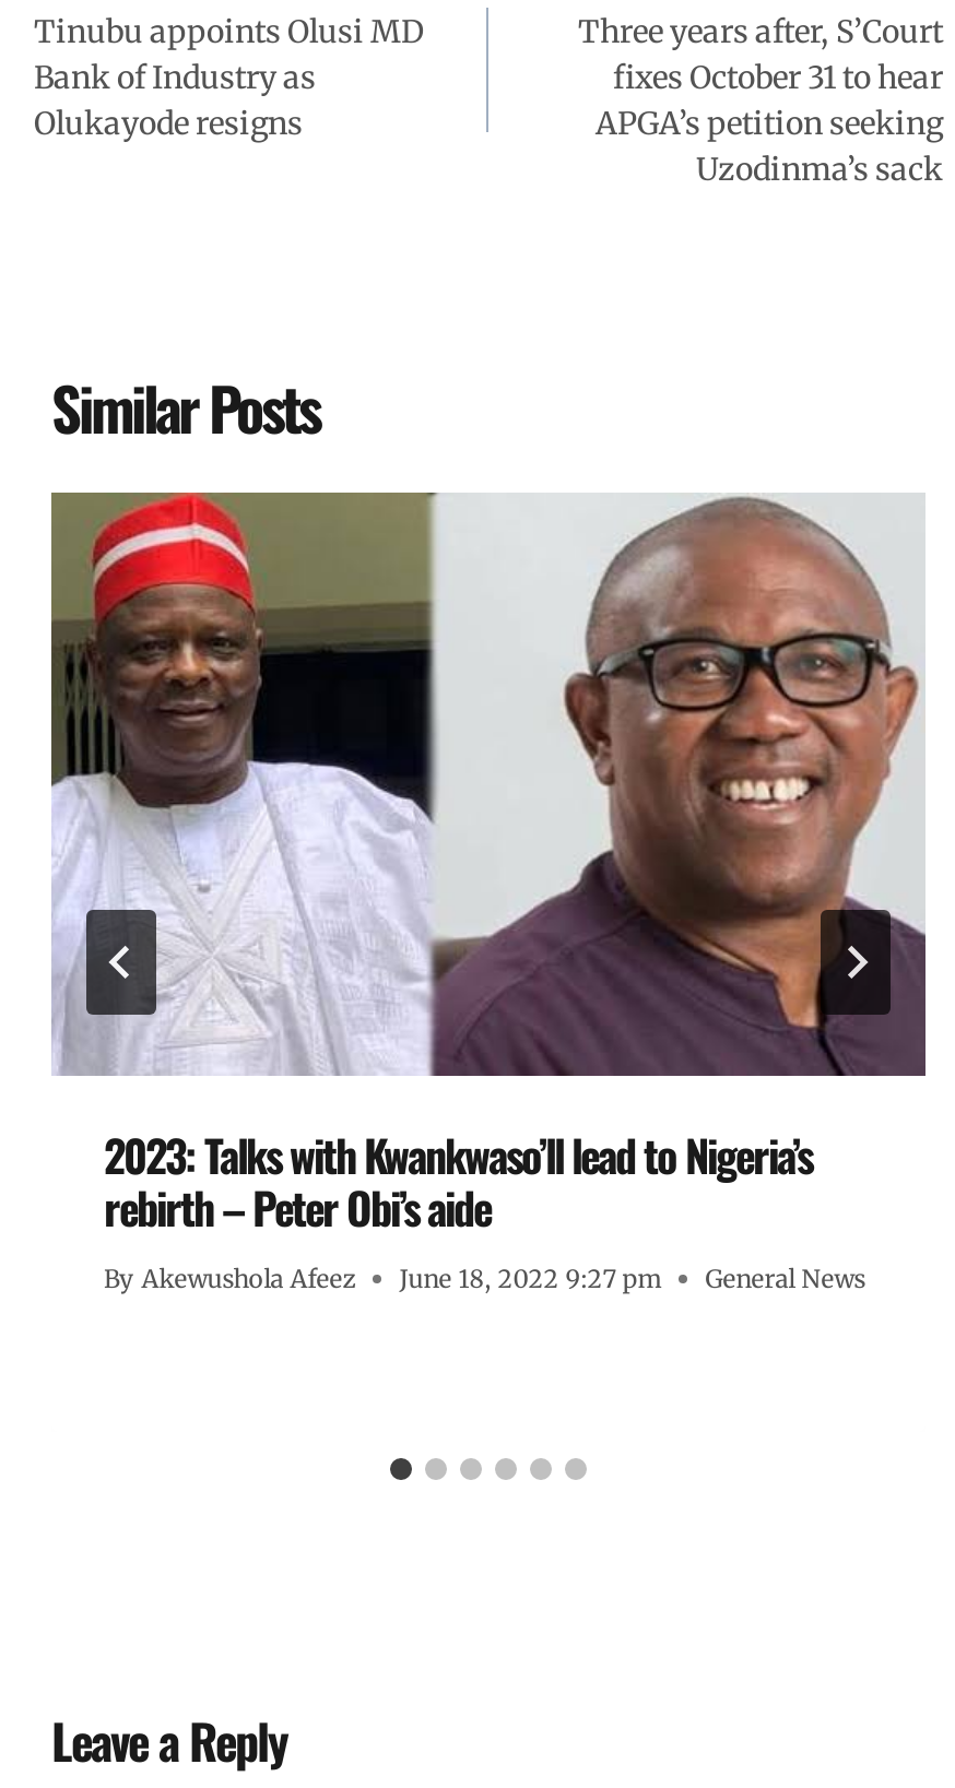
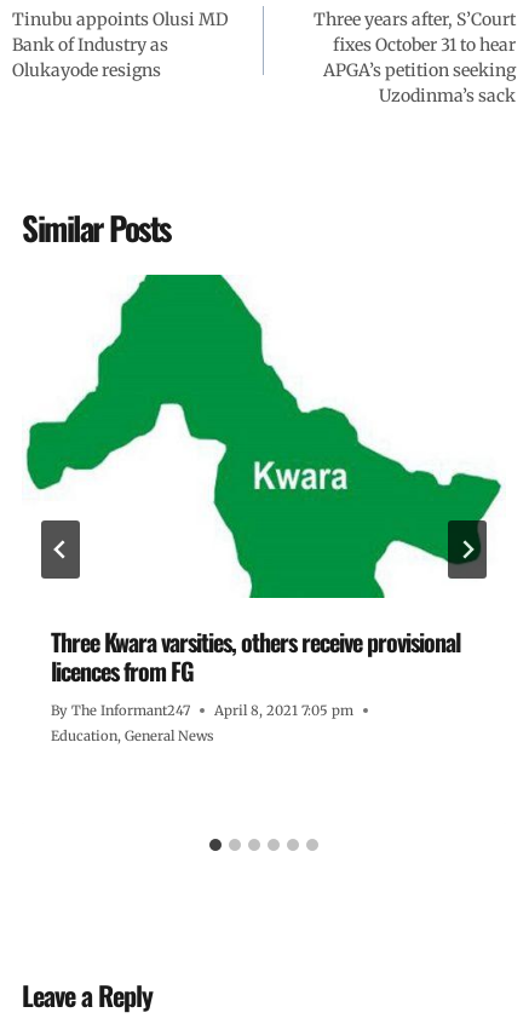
- [image]
- 2023: Talks with Kwankwaso’ll lead to Nigeria’s
- rebirth – Peter Obi’s aide
- By Akewushola Afeez
- June 18, 2022 9:27 pm
- General News
+ [image]
+ Three Kwara varsities, others receive provisional
+ licences from FG
+ By The Informant247
+ April 8, 2021 7:05 pm
+ Education, General News
